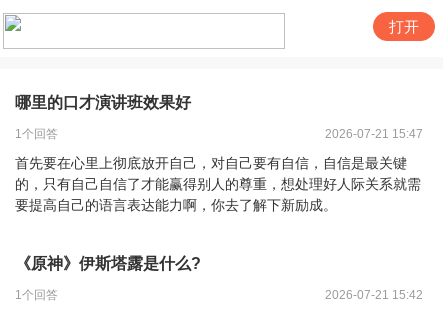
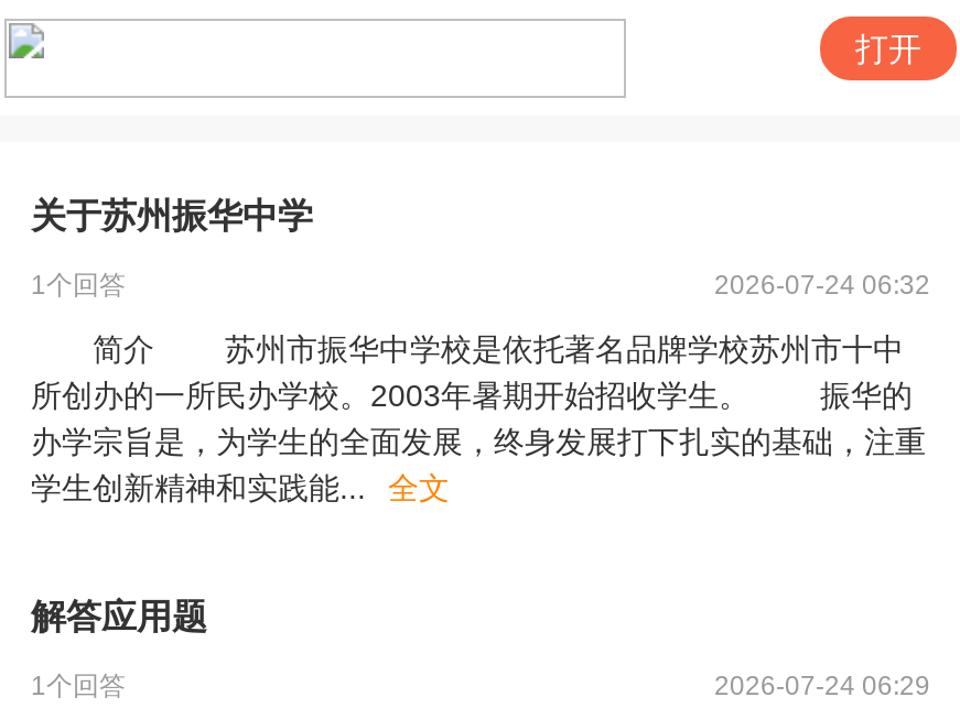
- 哪里的口才演讲班效果好
+ 关于苏州振华中学

- 2026-07-21 15:47
+ 2026-07-24 06:32

- 首先要在心里上彻底放开自己，对自己要有自信，自信是最关键
- 的，只有自己自信了才能赢得别人的尊重，想处理好人际关系就需
- 要提高自己的语言表达能力啊，你去了解下新励成。
+ 简介 苏州市振华中学校是依托著名品牌学校苏州市十中
+ 所创办的一所民办学校。2003年暑期开始招收学生。 振华的
+ 办学宗旨是，为学生的全面发展，终身发展打下扎实的基础，注重
+ 学生创新精神和实践能...
+ 全文

- 《原神》伊斯塔露是什么?
+ 解答应用题

- 2026-07-21 15:42
+ 2026-07-24 06:29
